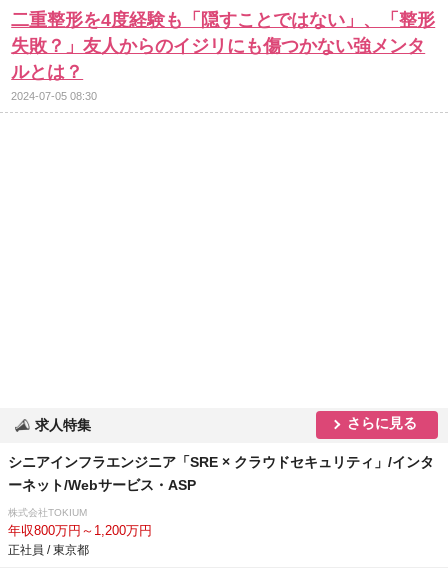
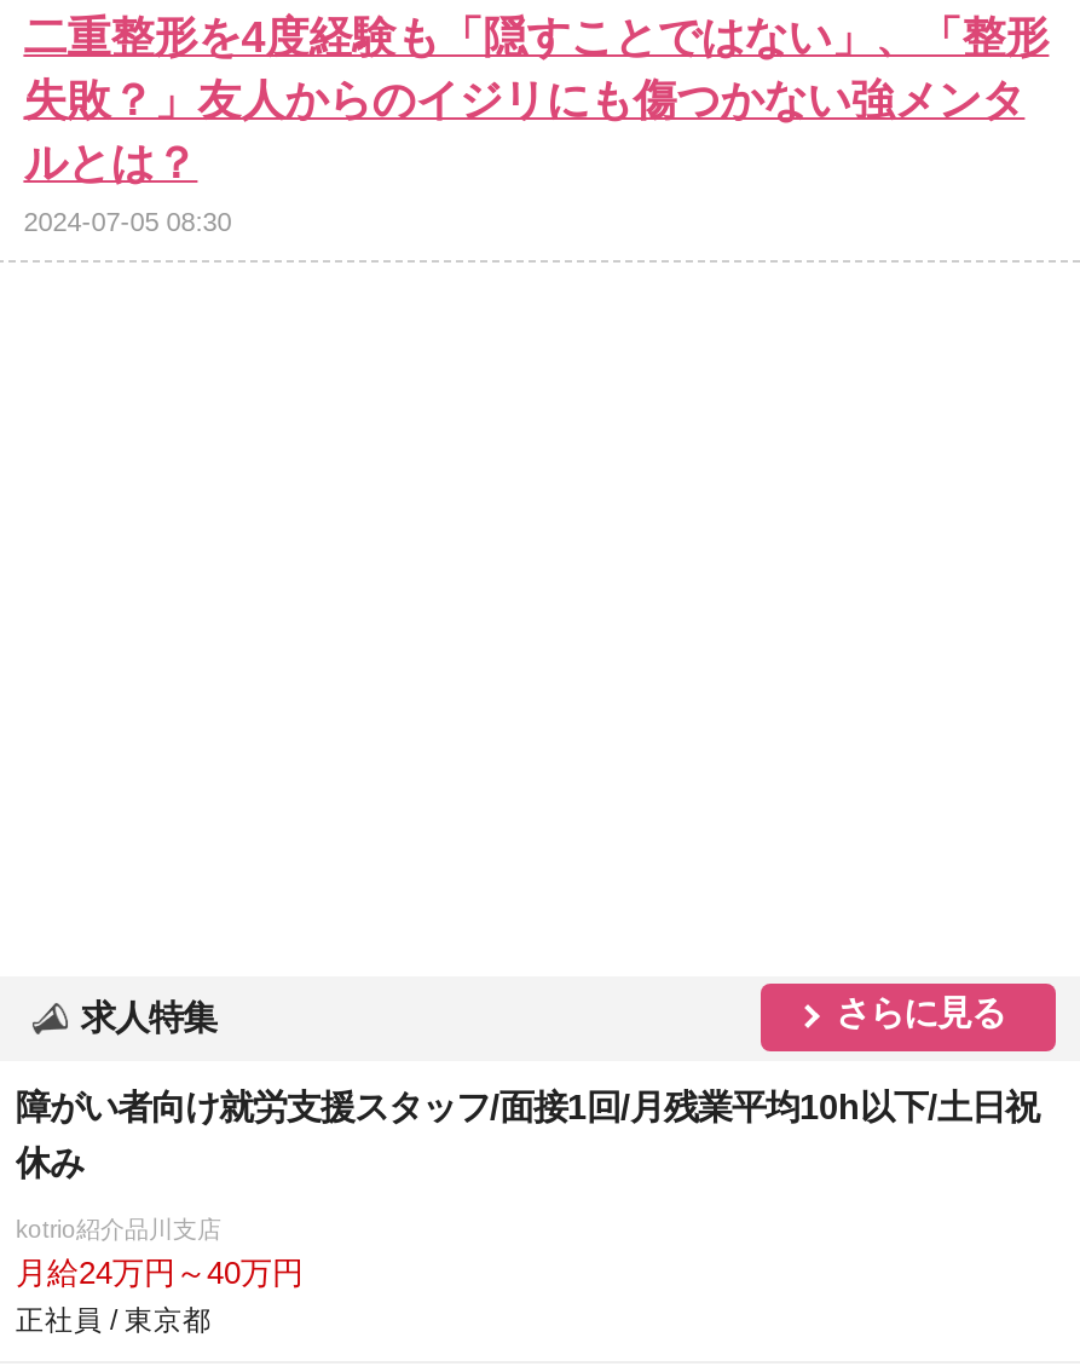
- シニアインフラエンジニア「SRE × クラウドセキュリティ」/インタ
- ーネット/Webサービス・ASP
+ 障がい者向け就労支援スタッフ/面接1回/月残業平均10h以下/土日祝
+ 休み

- 株式会社TOKIUM
- 年収800万円～1,200万円
+ kotrio紹介品川支店
+ 月給24万円～40万円
